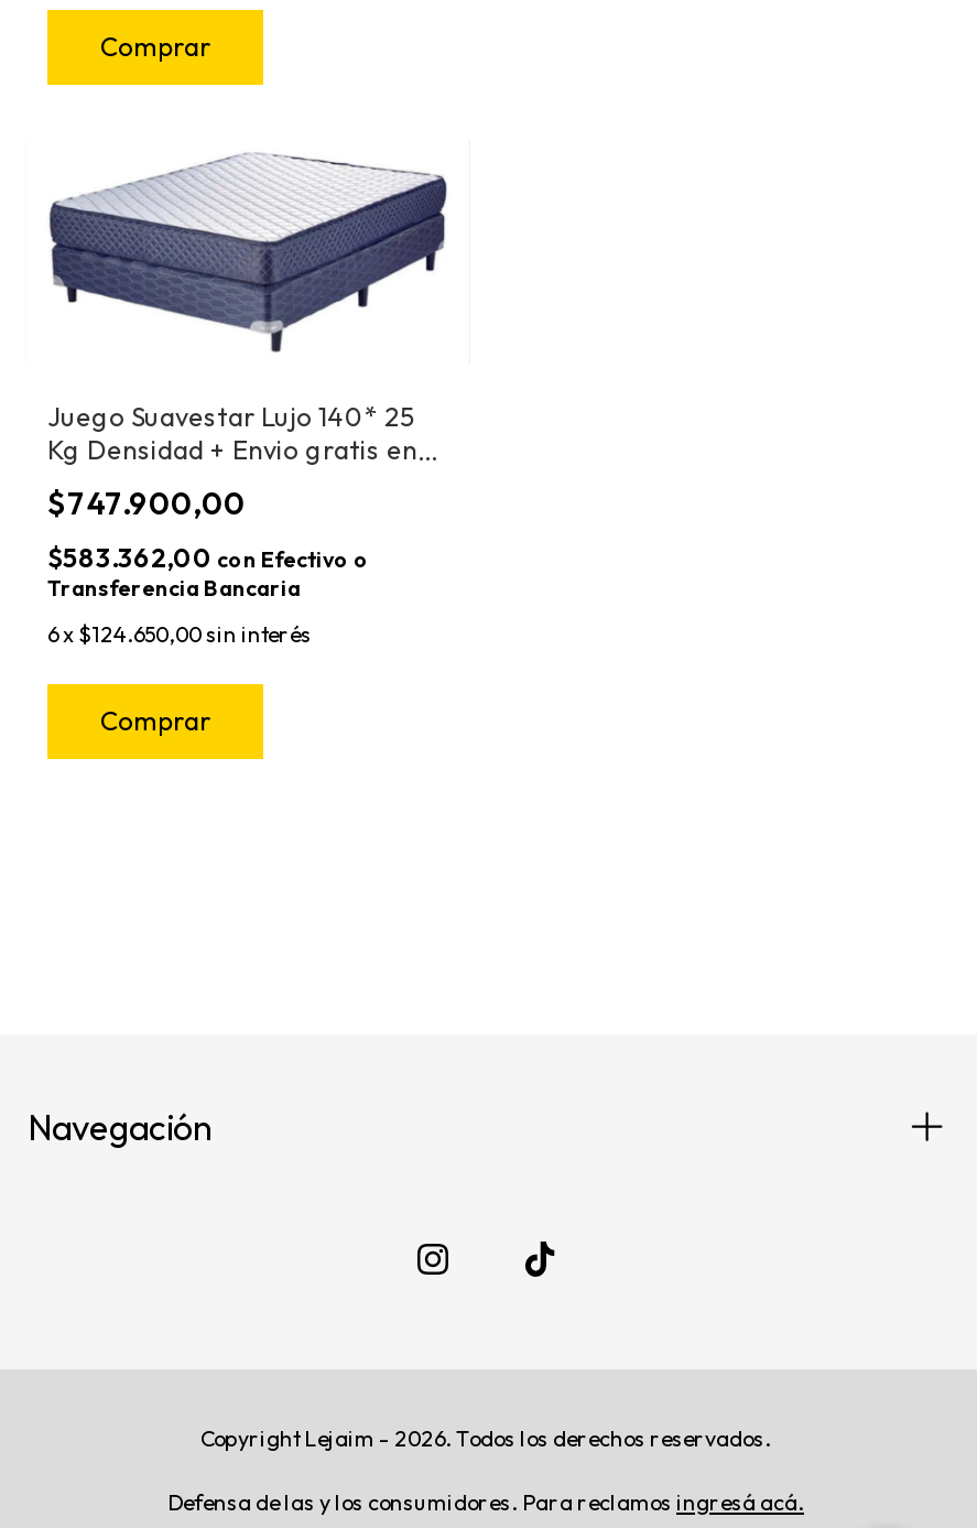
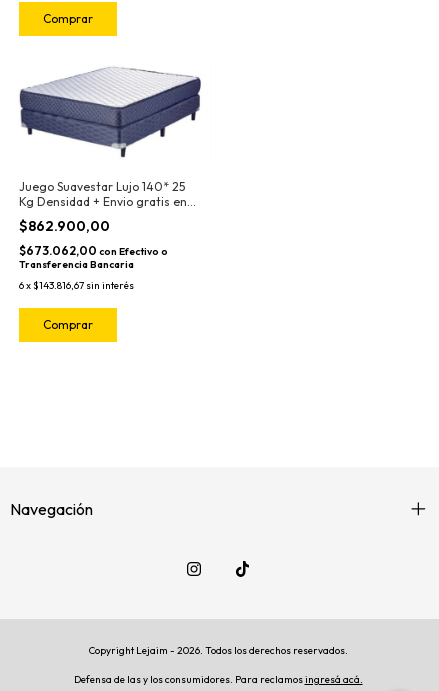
- $747.900,00
+ $862.900,00

- $583.362,00 con Efectivo o
+ $673.062,00 con Efectivo o

- 6 x $124.650,00 sin interés
+ 6 x $143.816,67 sin interés
